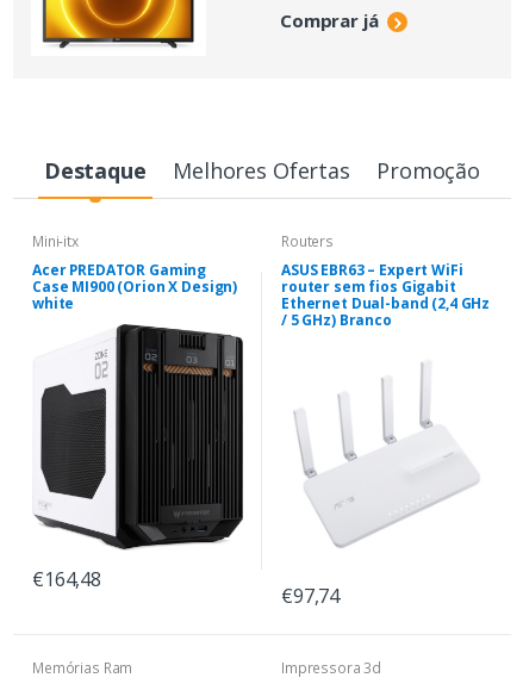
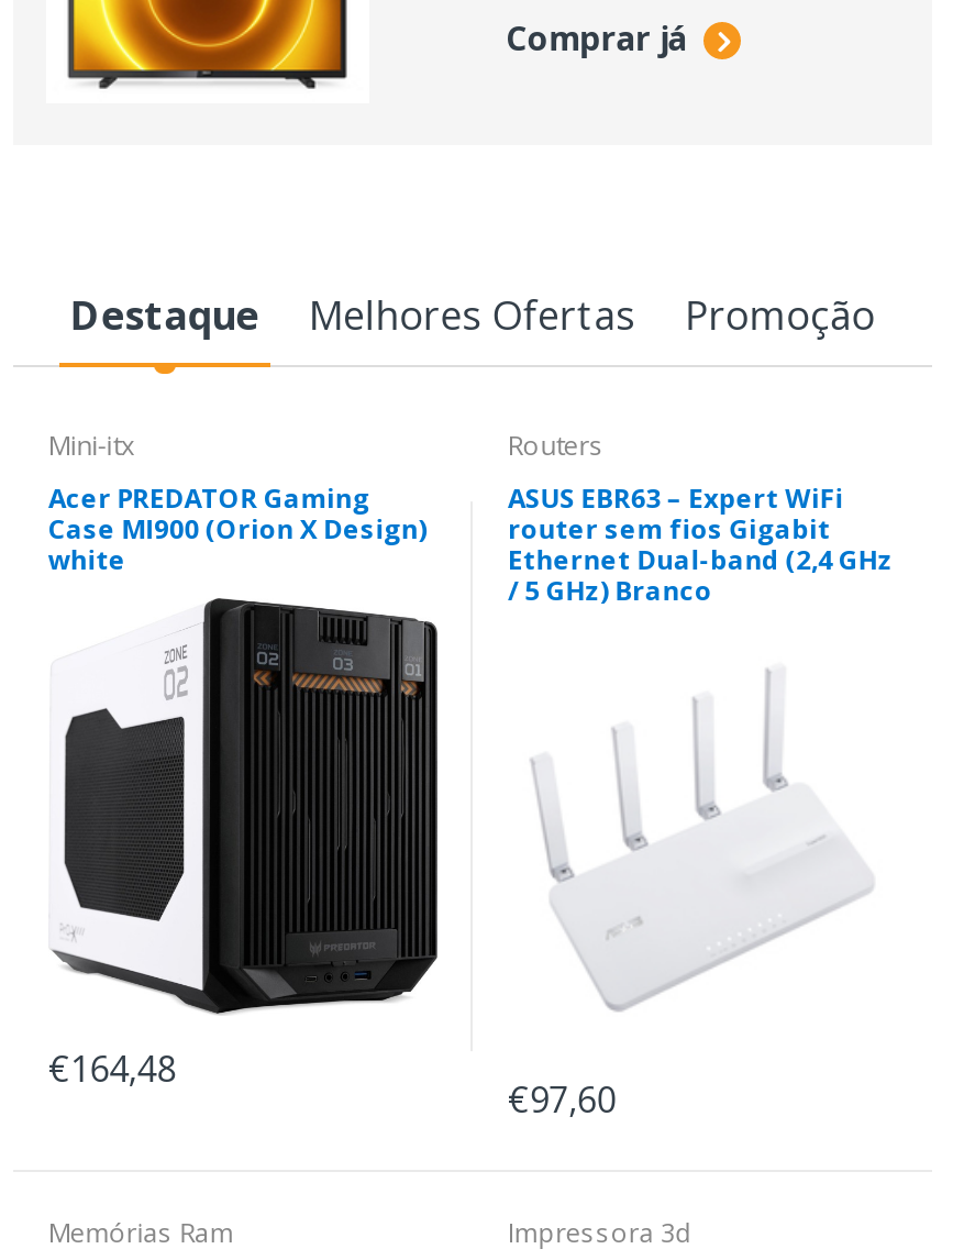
- €97,74
+ €97,60
